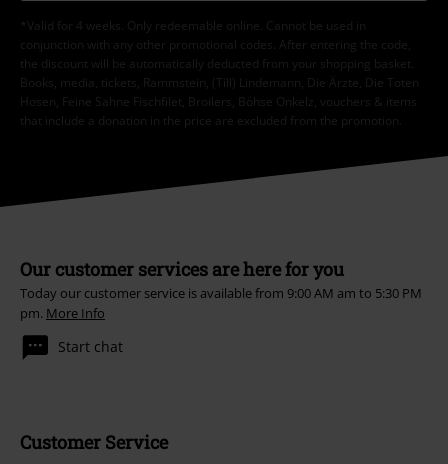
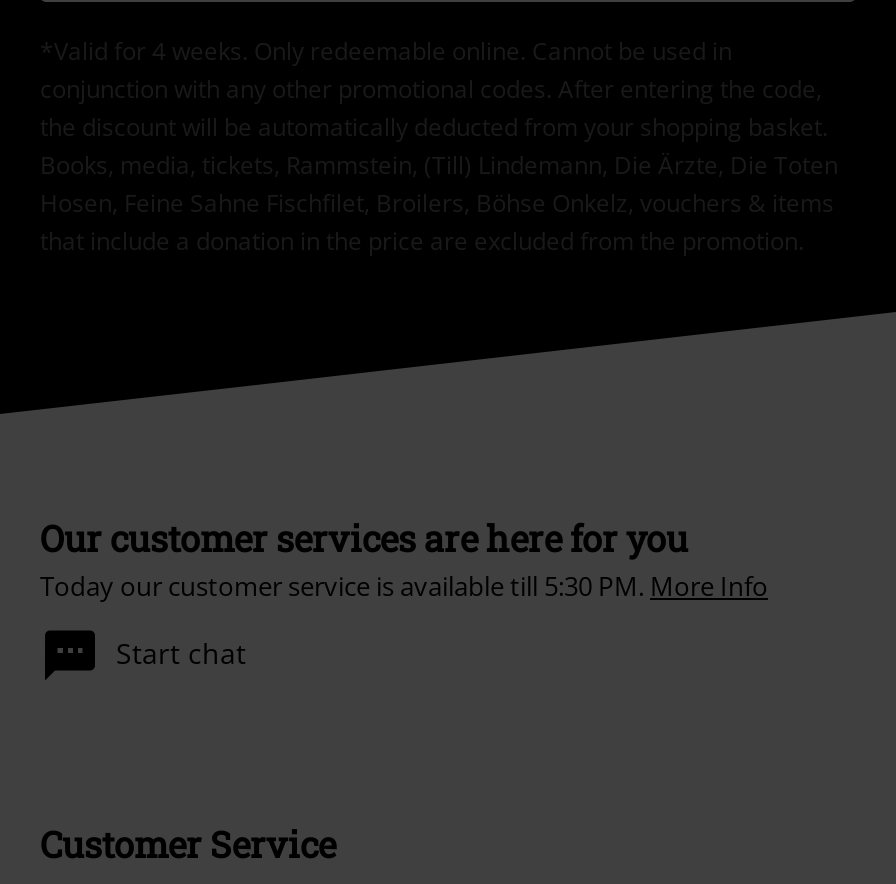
- Today our customer service is available from 9:00 AM am to 5:30 PM
- pm. More Info
+ Today our customer service is available till 5:30 PM. More Info
